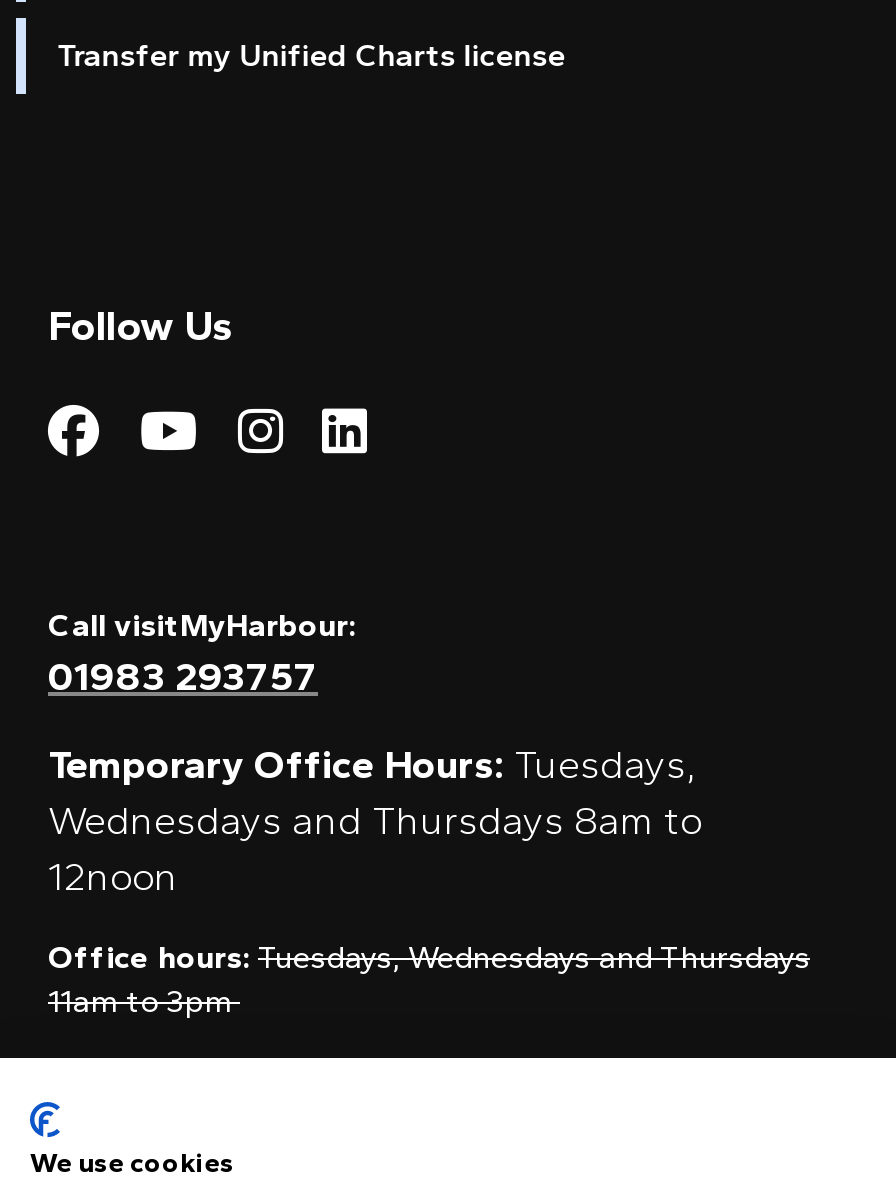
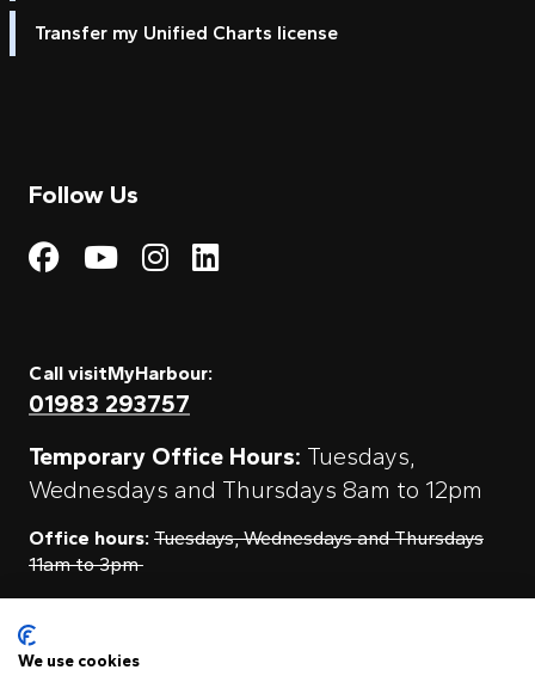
- Wednesdays and Thursdays 8am to
- 12noon
+ Wednesdays and Thursdays 8am to 12pm
